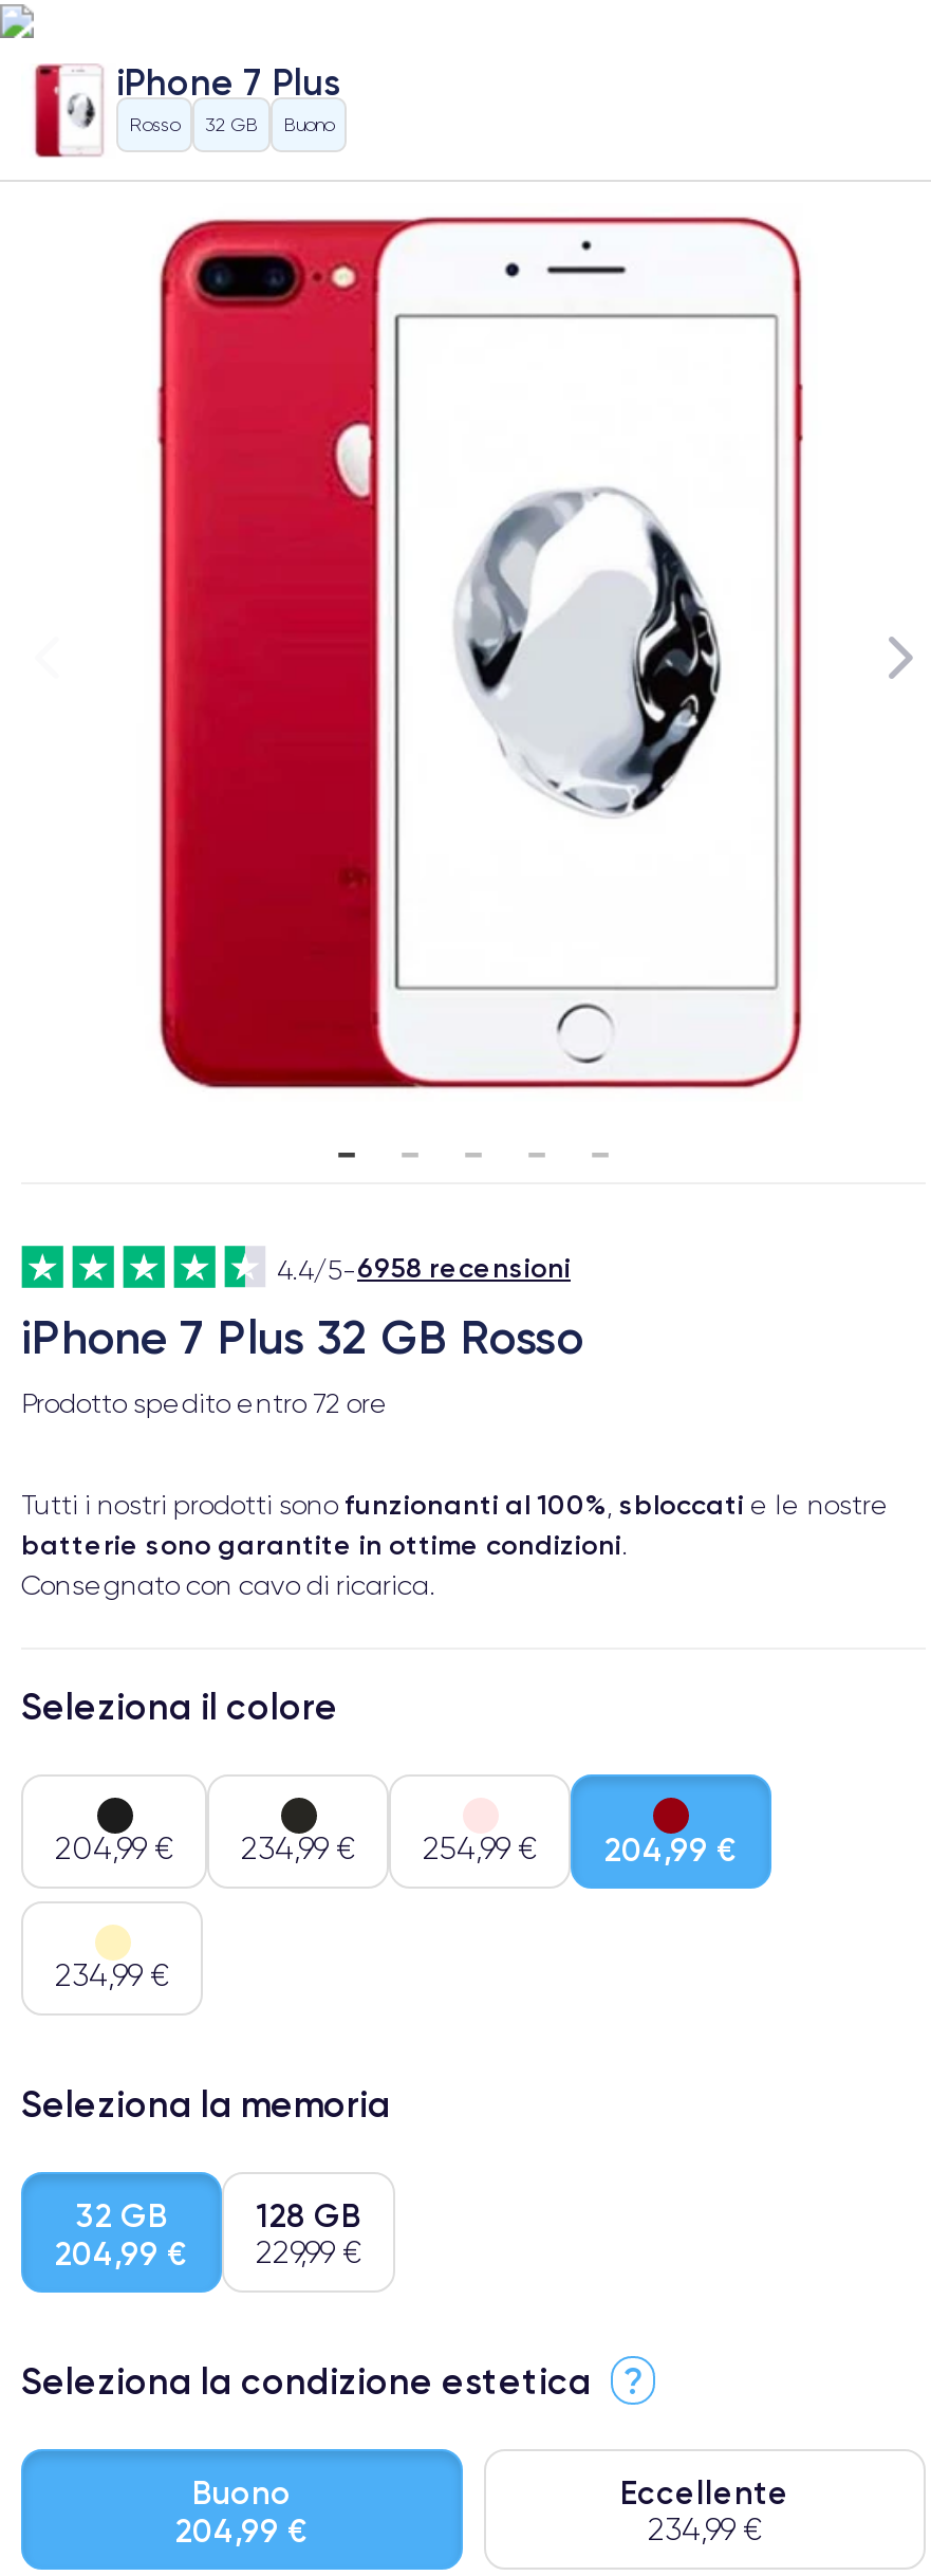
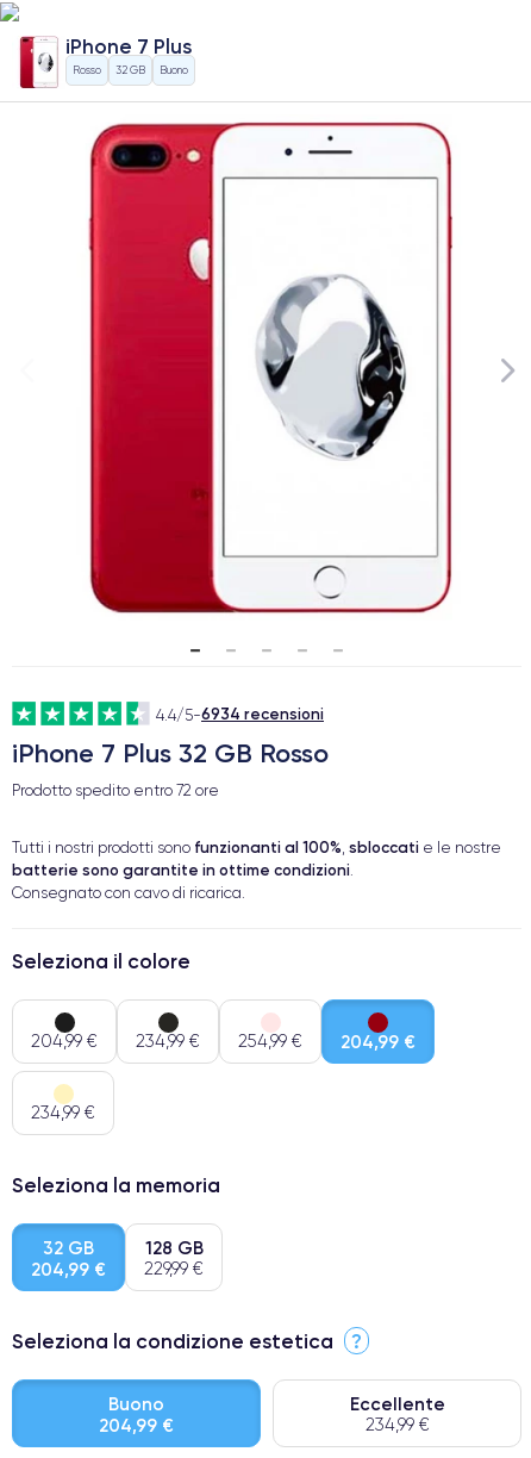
- 4.4/5-6958 recensioni
+ 4.4/5-6934 recensioni
